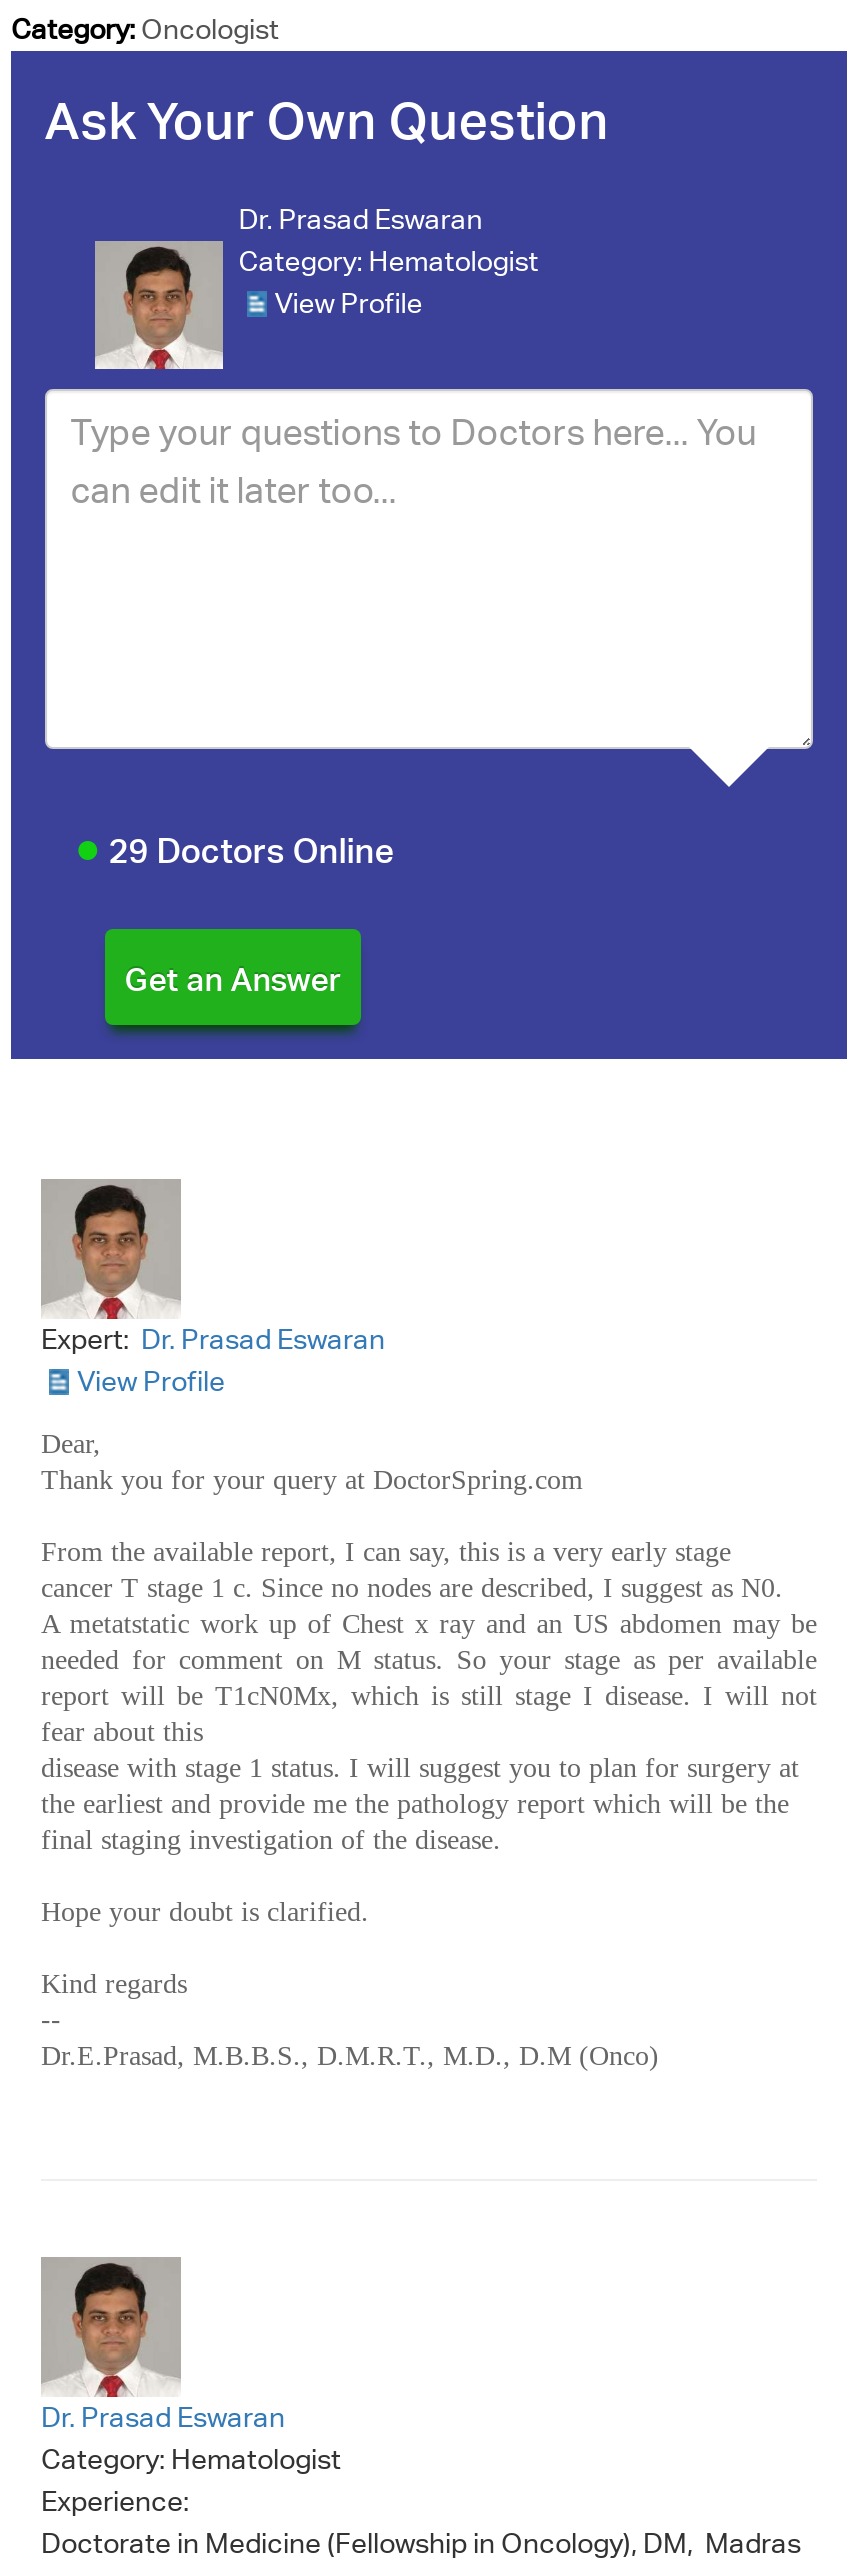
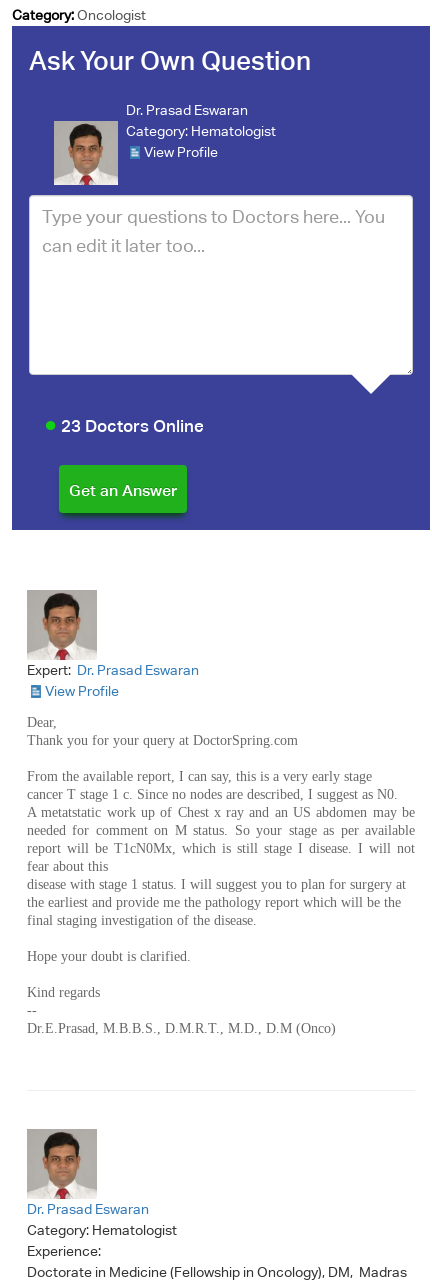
- 29 Doctors Online
+ 23 Doctors Online
